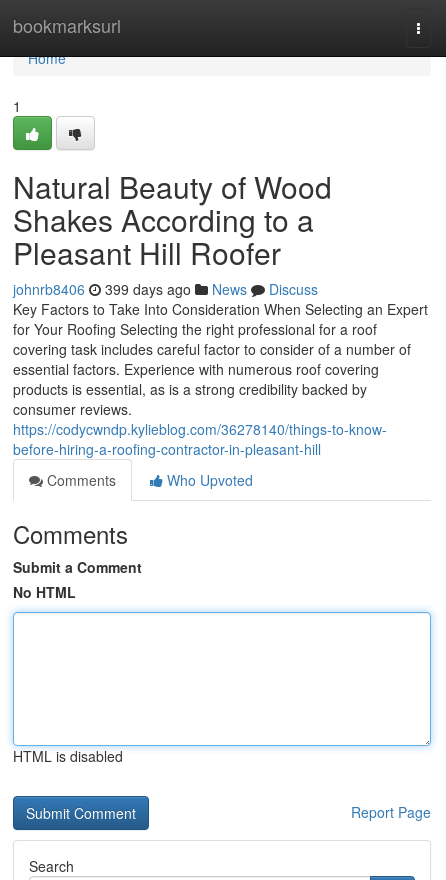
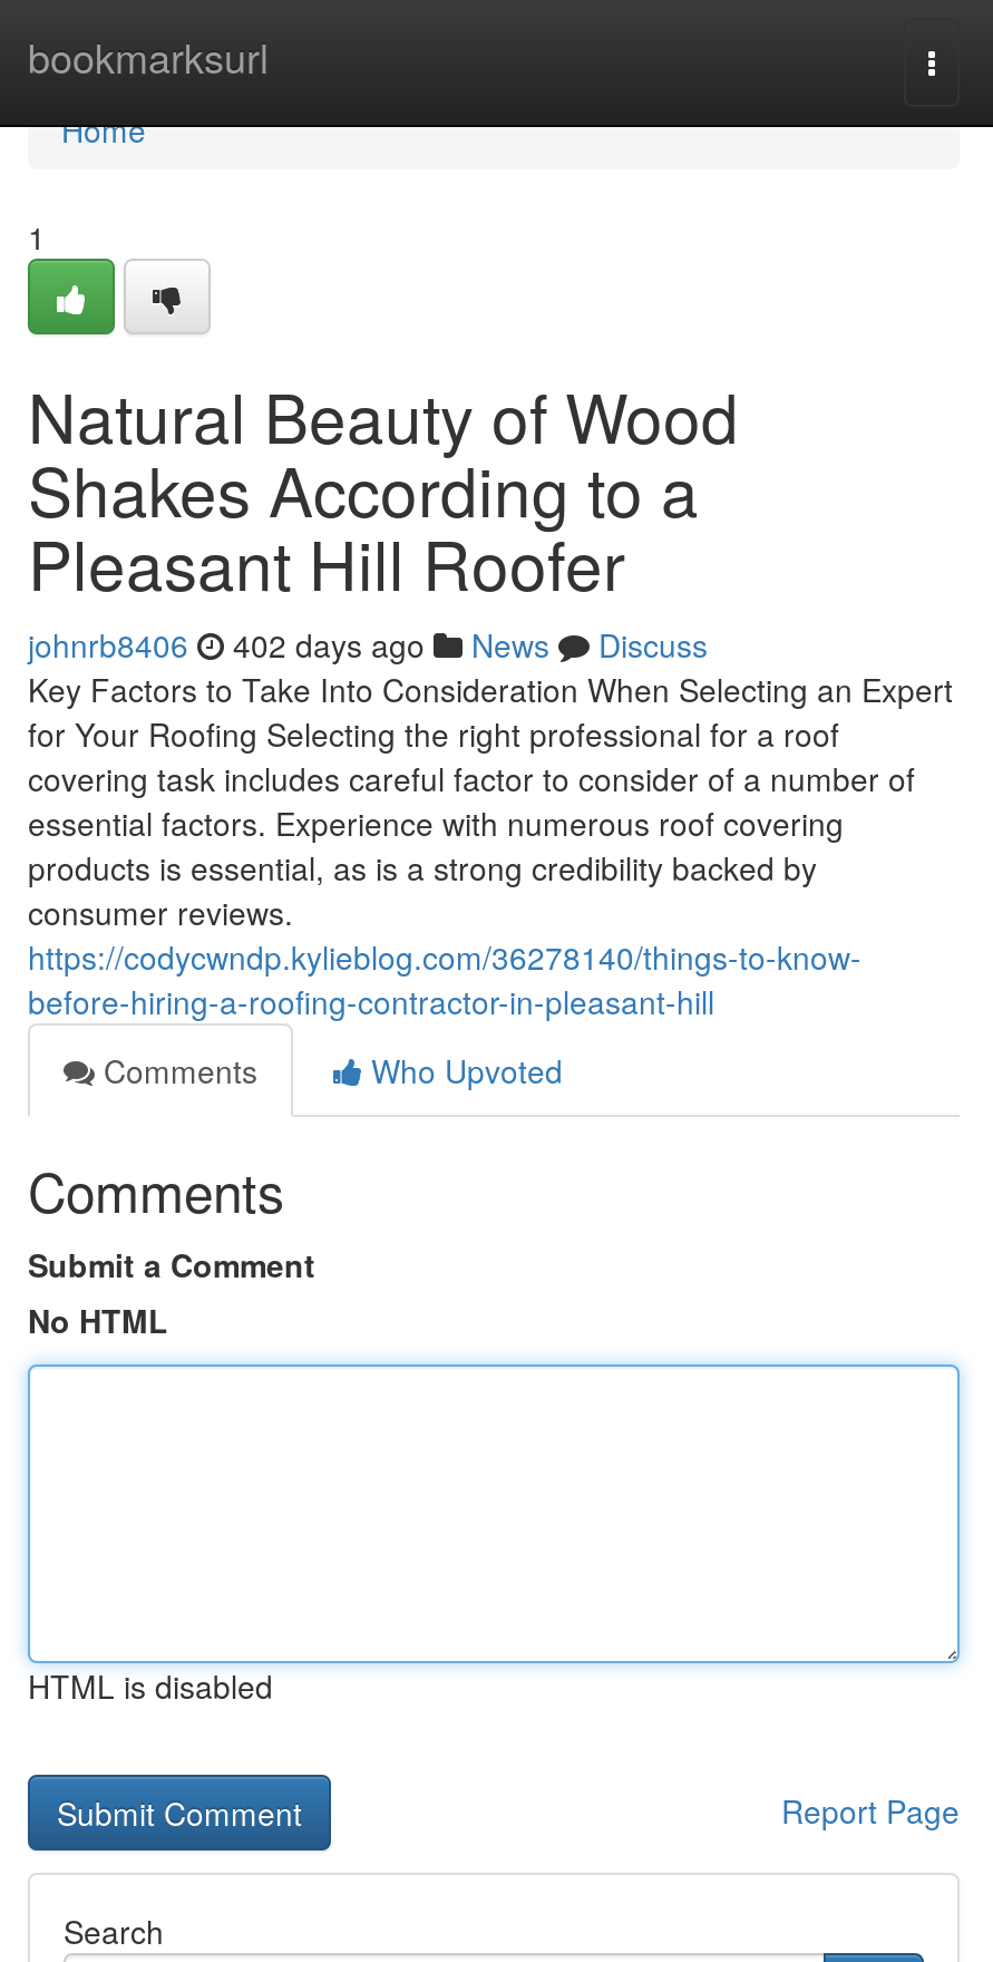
- johnrb8406 399 days ago News Discuss
+ johnrb8406 402 days ago News Discuss
